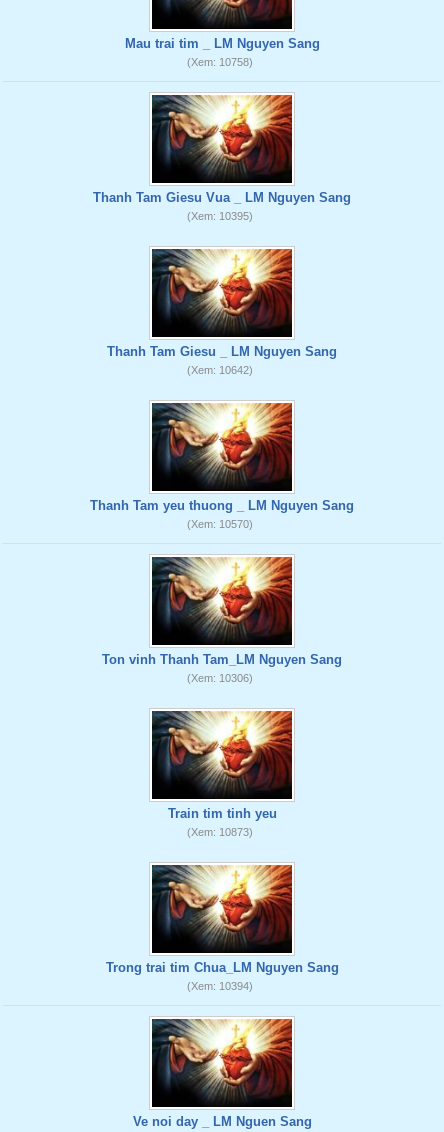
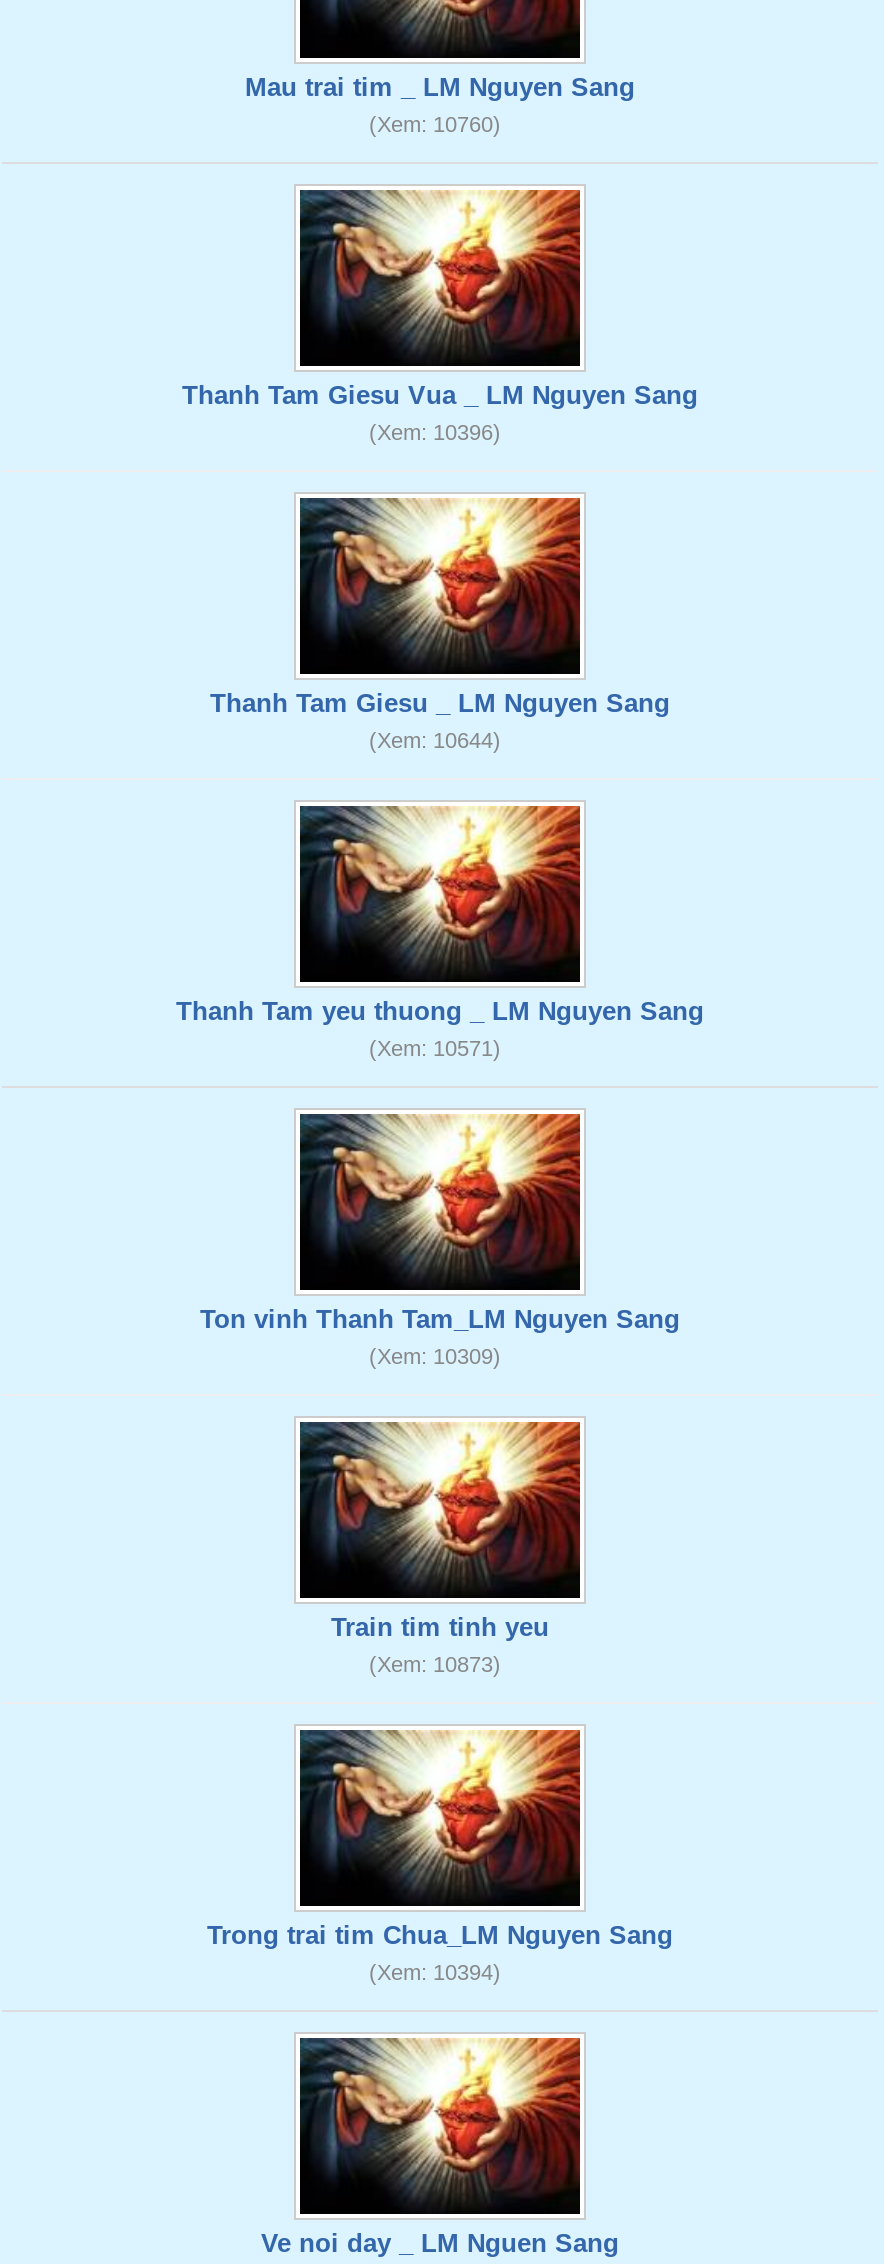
- (Xem: 10758)
+ (Xem: 10760)

- (Xem: 10395)
+ (Xem: 10396)

- (Xem: 10642)
+ (Xem: 10644)

- (Xem: 10570)
+ (Xem: 10571)

- (Xem: 10306)
+ (Xem: 10309)
